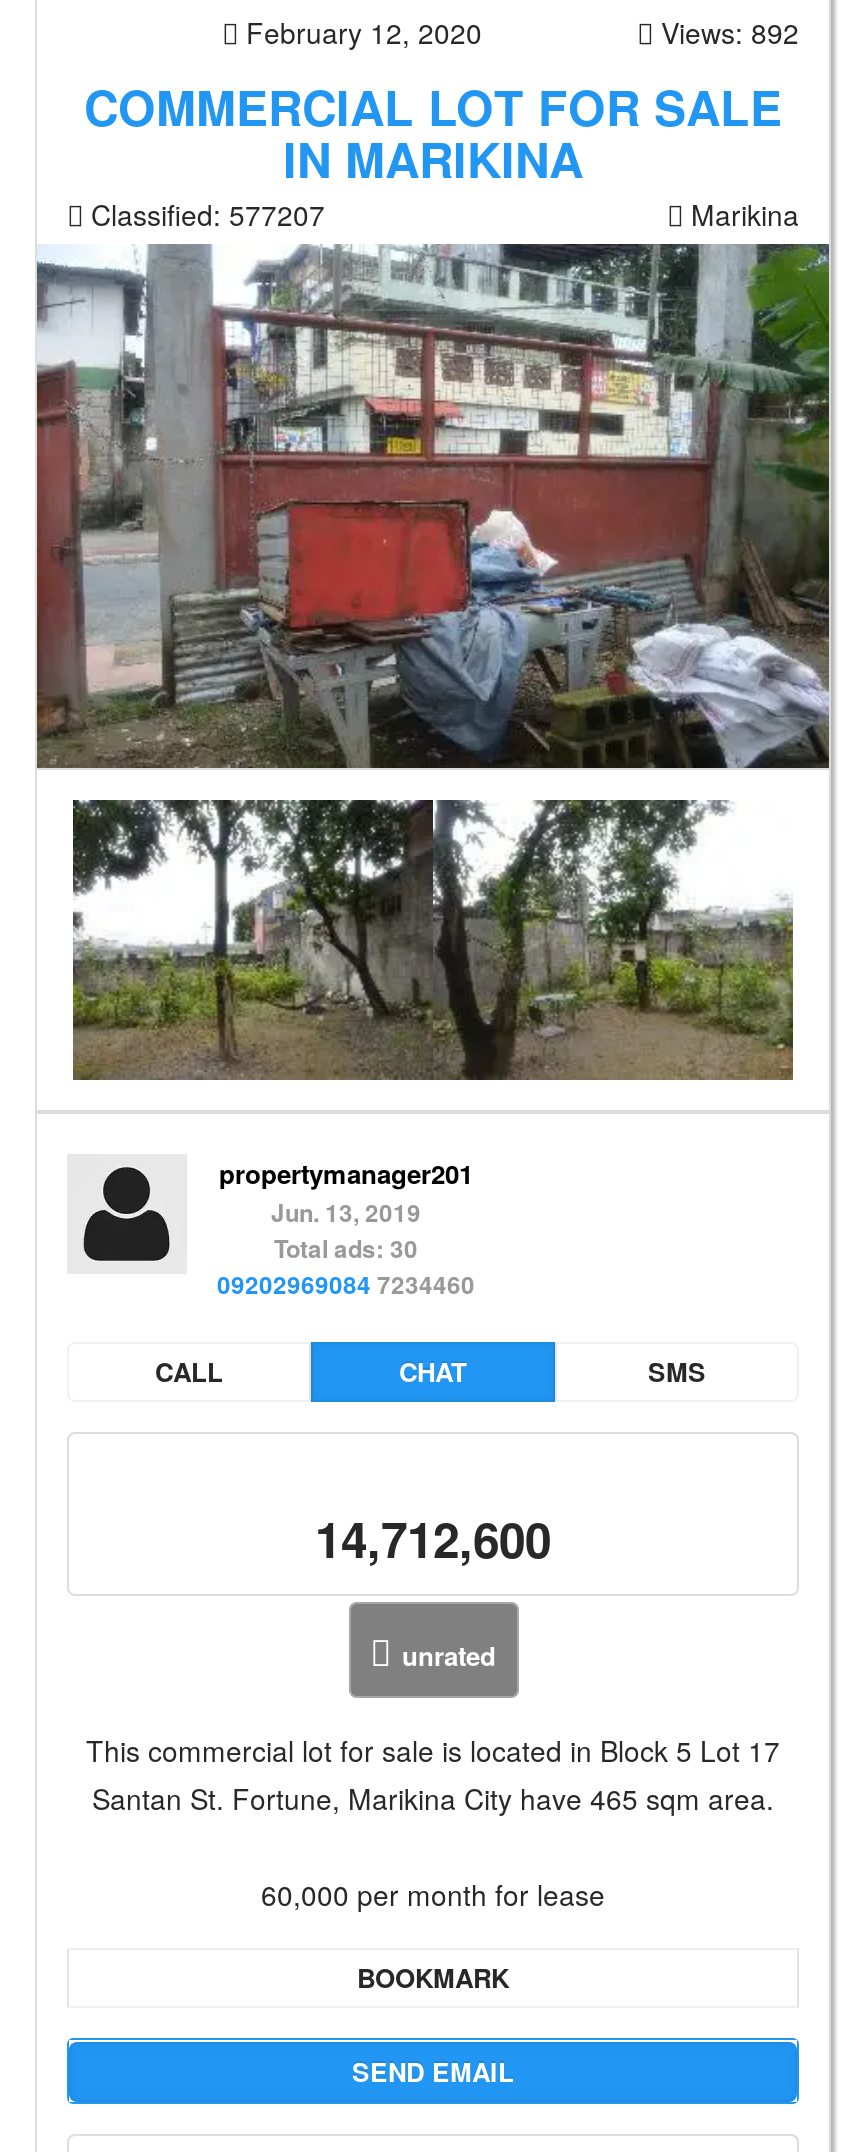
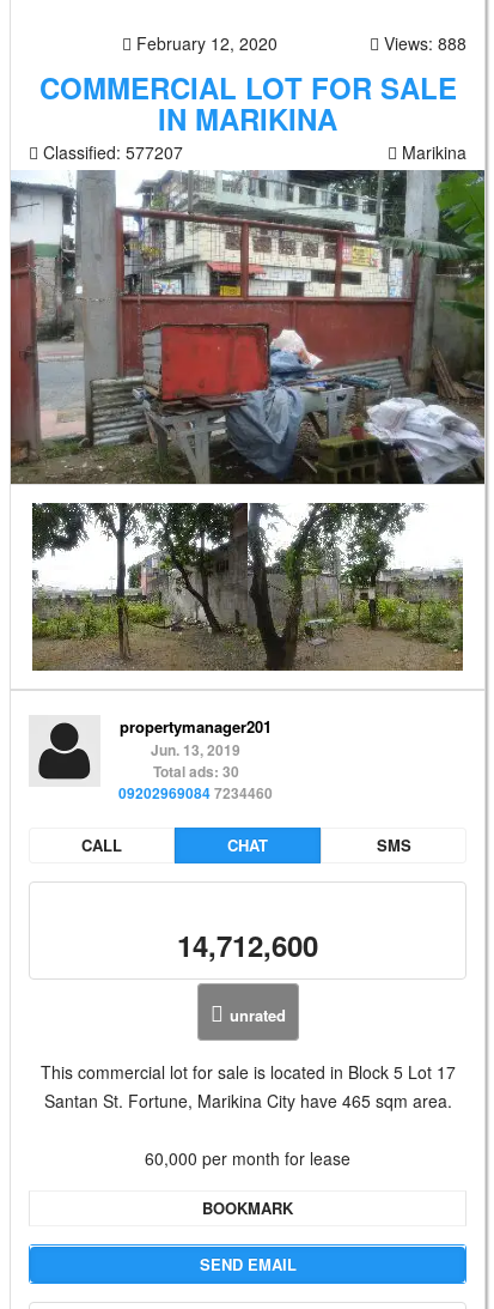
- Views: 892
+ Views: 888
